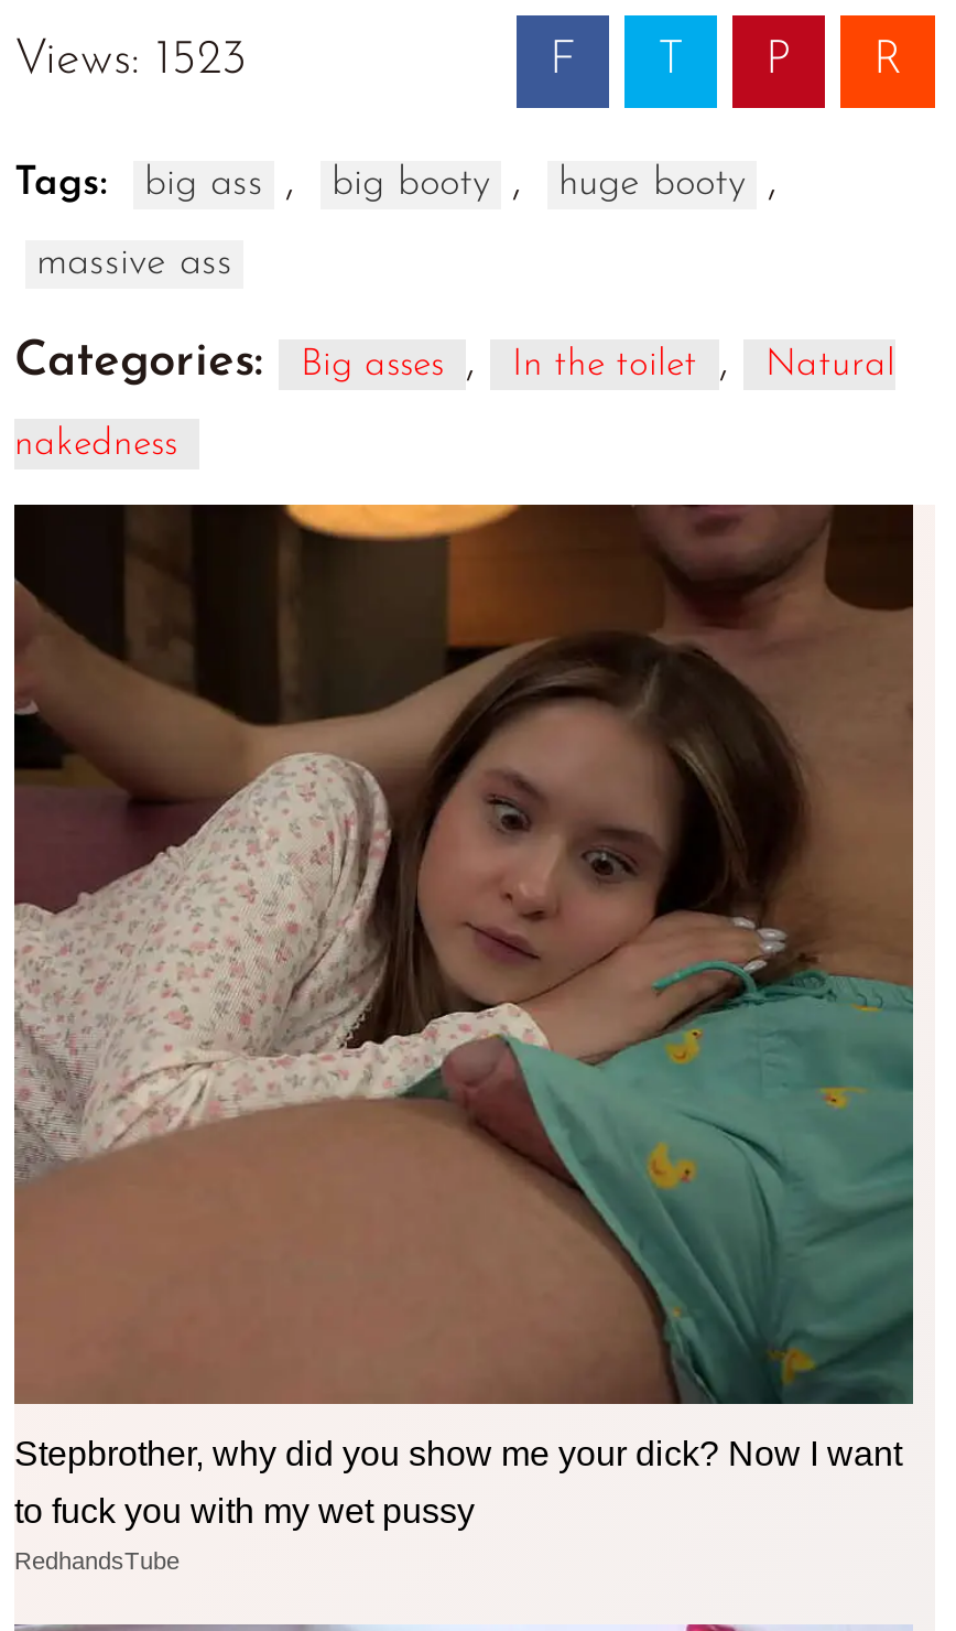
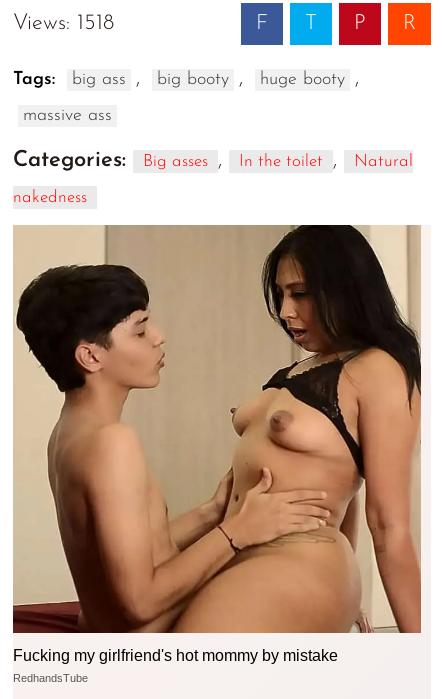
- Views: 1523
+ Views: 1518

- [image]
- Stepbrother, why did you show me your dick? Now I want
- to fuck you with my wet pussy
+ [image]
+ Fucking my girlfriend's hot mommy by mistake
